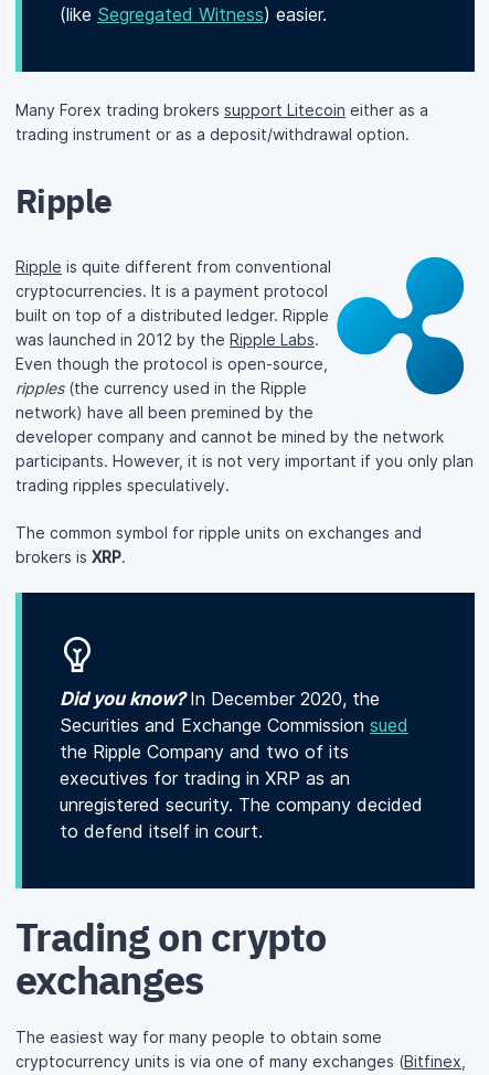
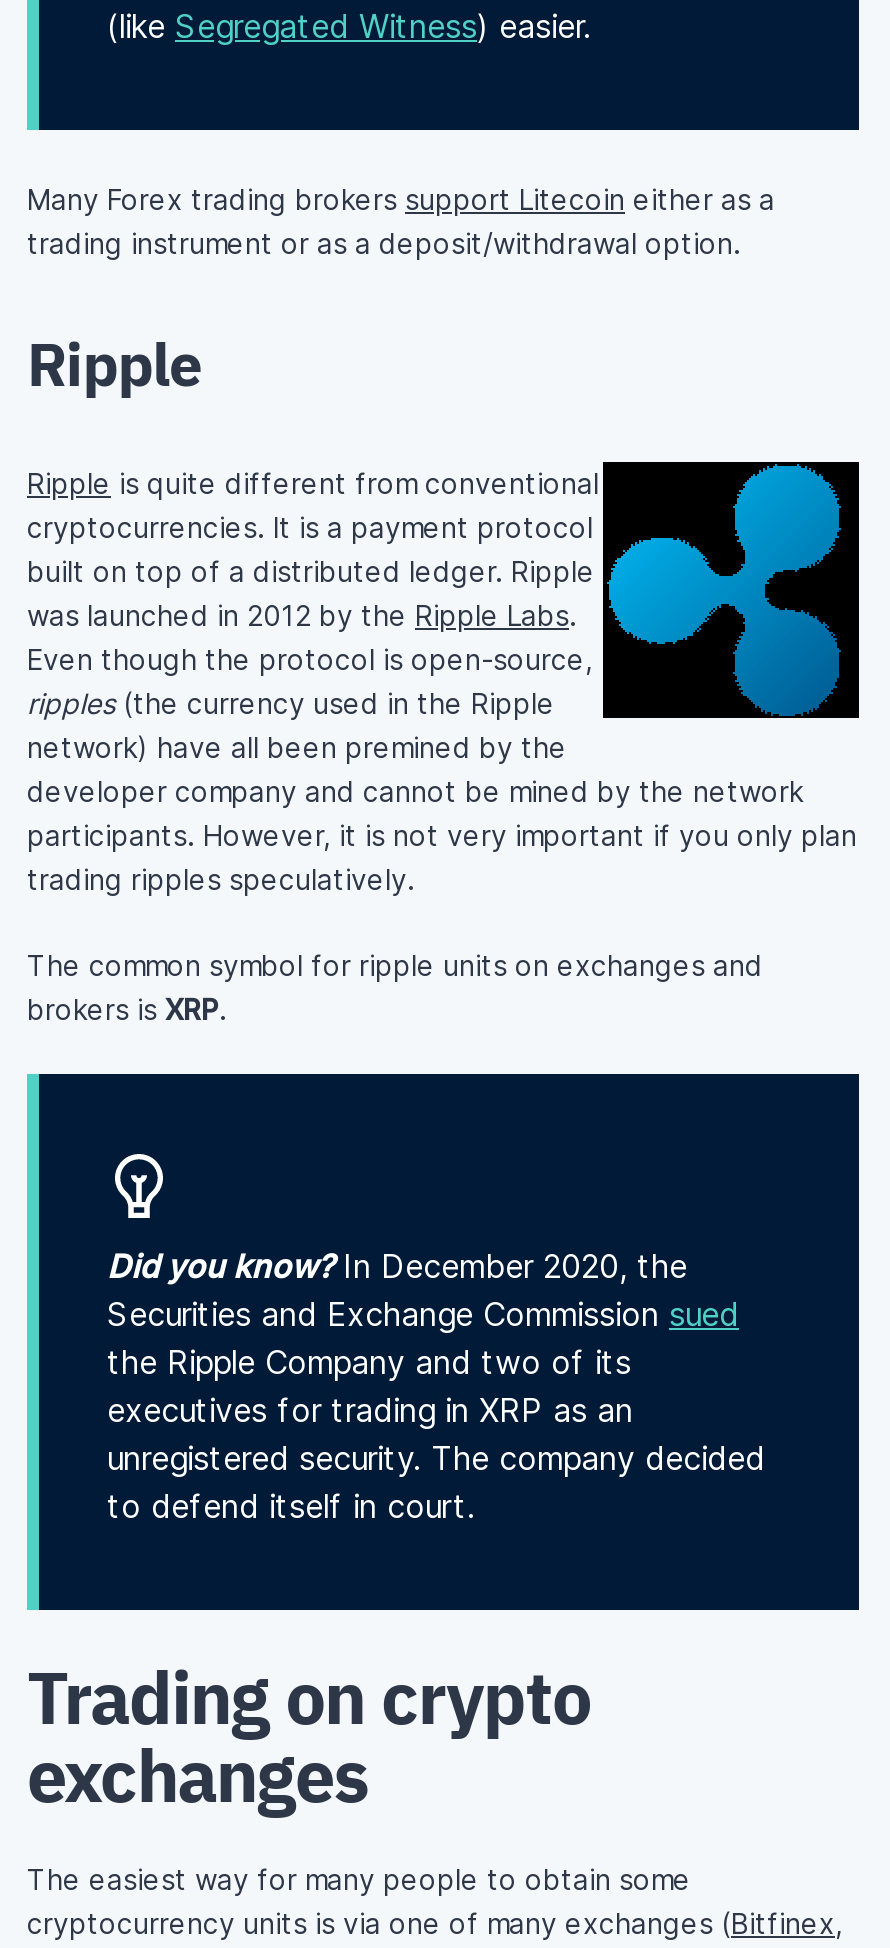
- [image]
+ [image]
